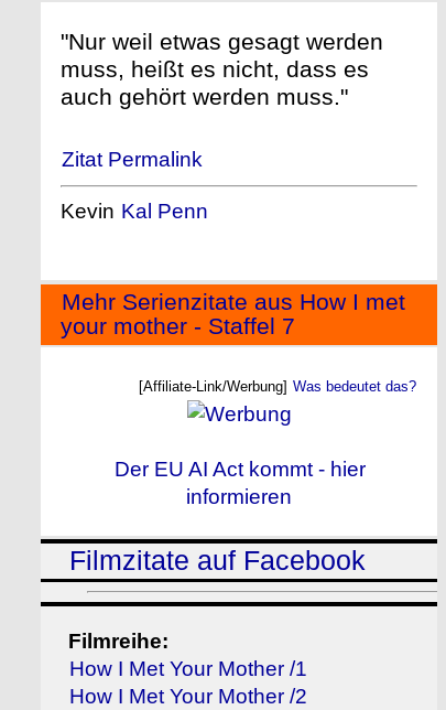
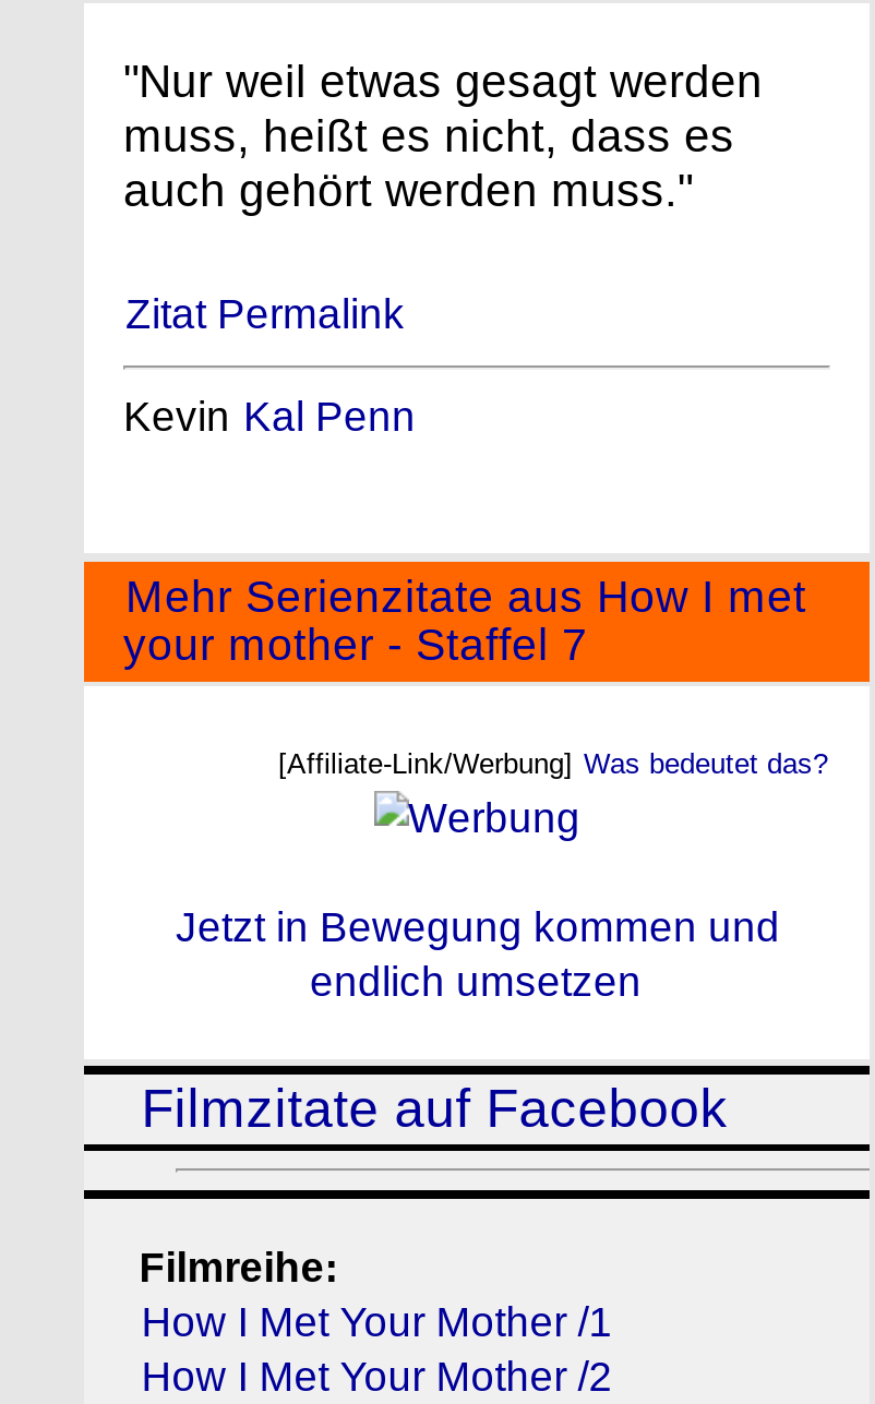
- Der EU AI Act kommt - hier
- informieren
+ Jetzt in Bewegung kommen und
+ endlich umsetzen
